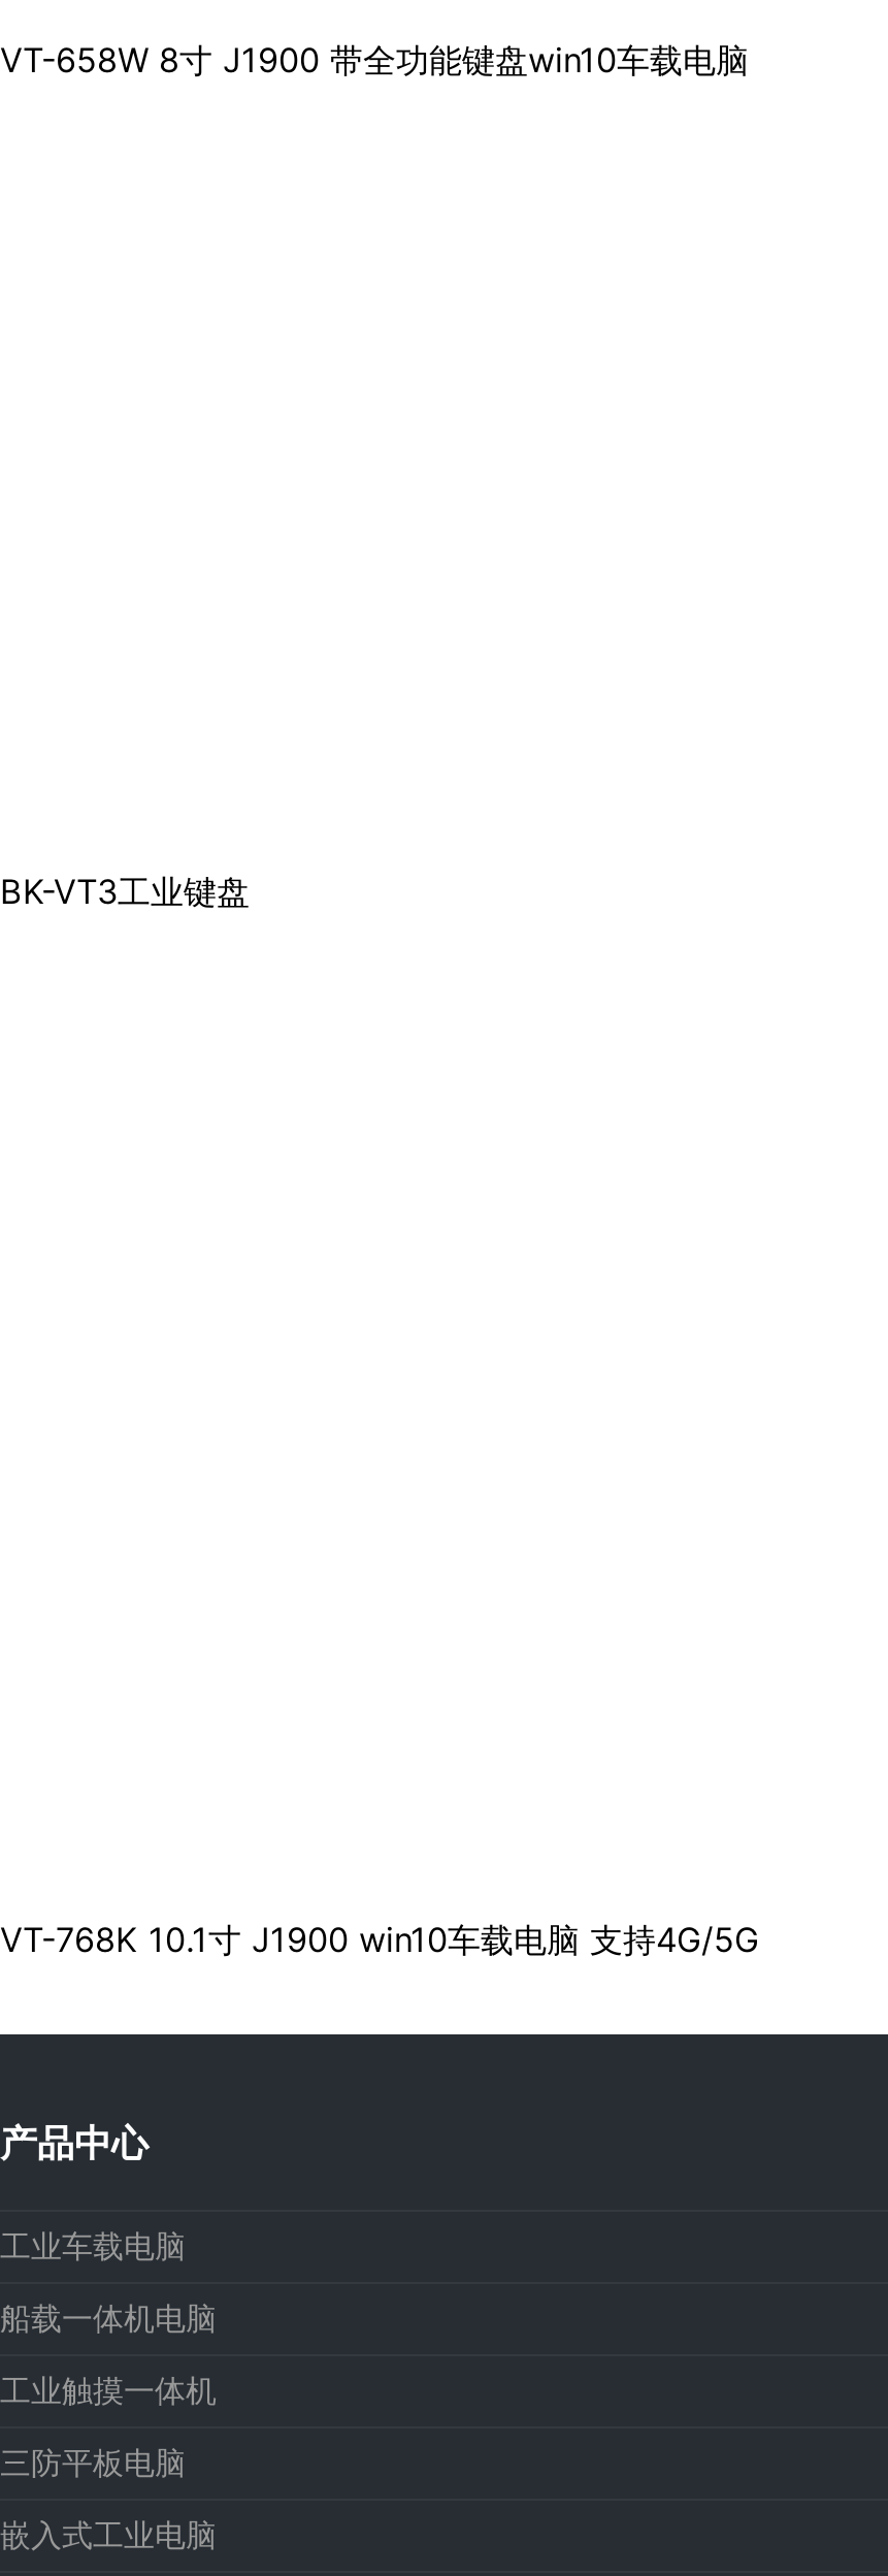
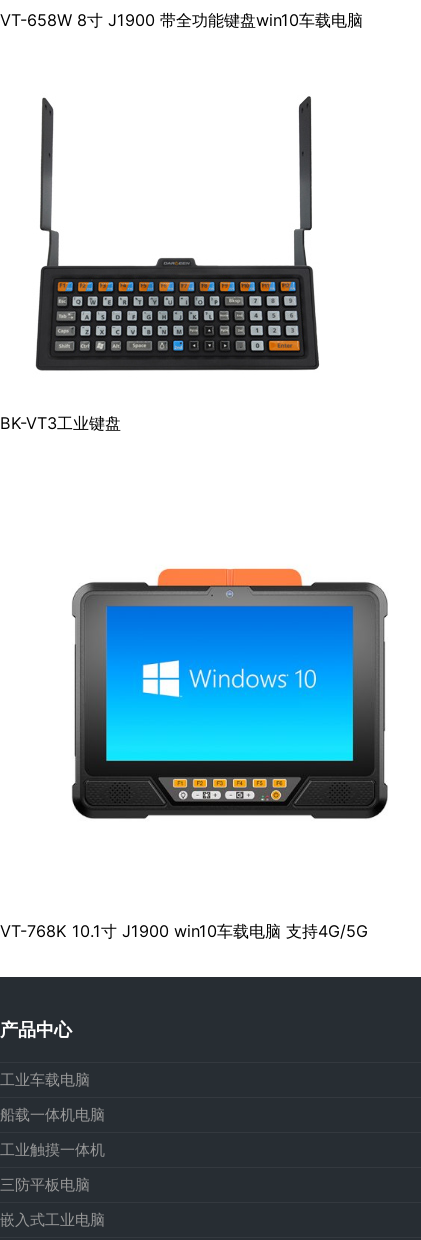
+ [image]

+ [image]
